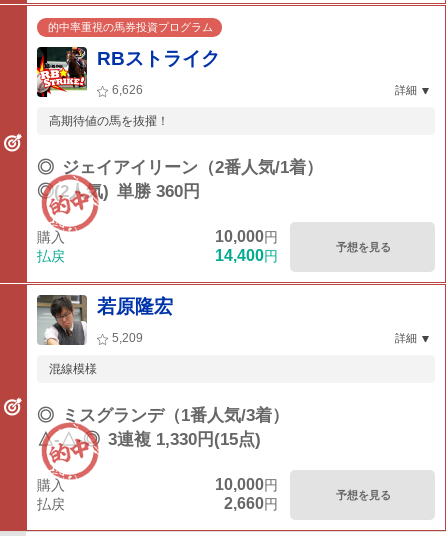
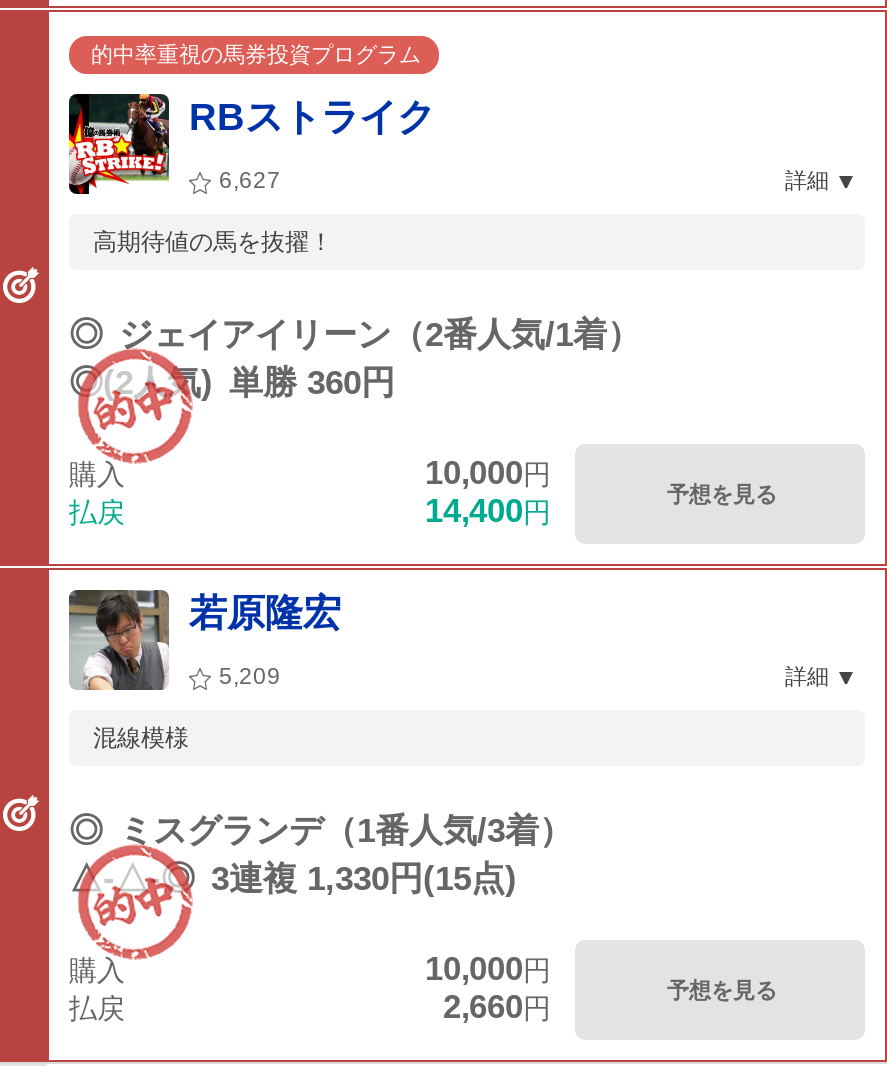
- 6,626
+ 6,627
